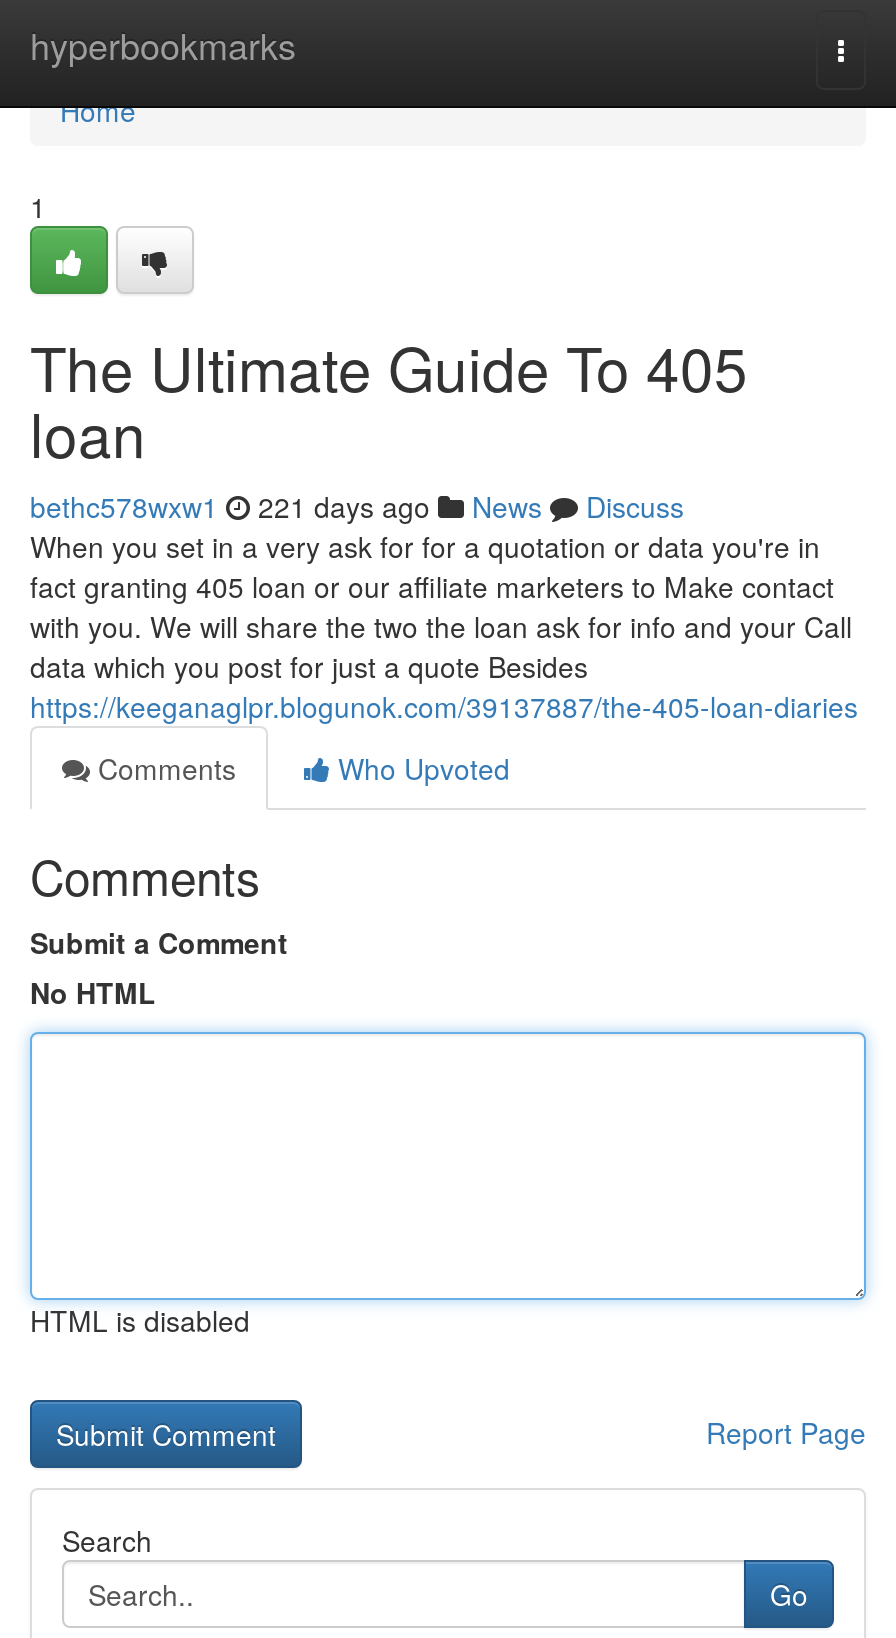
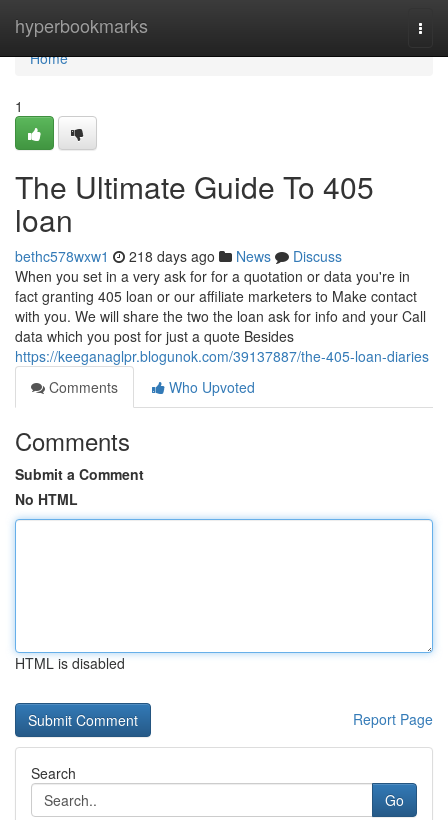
- bethc578wxw1 221 days ago News Discuss
+ bethc578wxw1 218 days ago News Discuss
